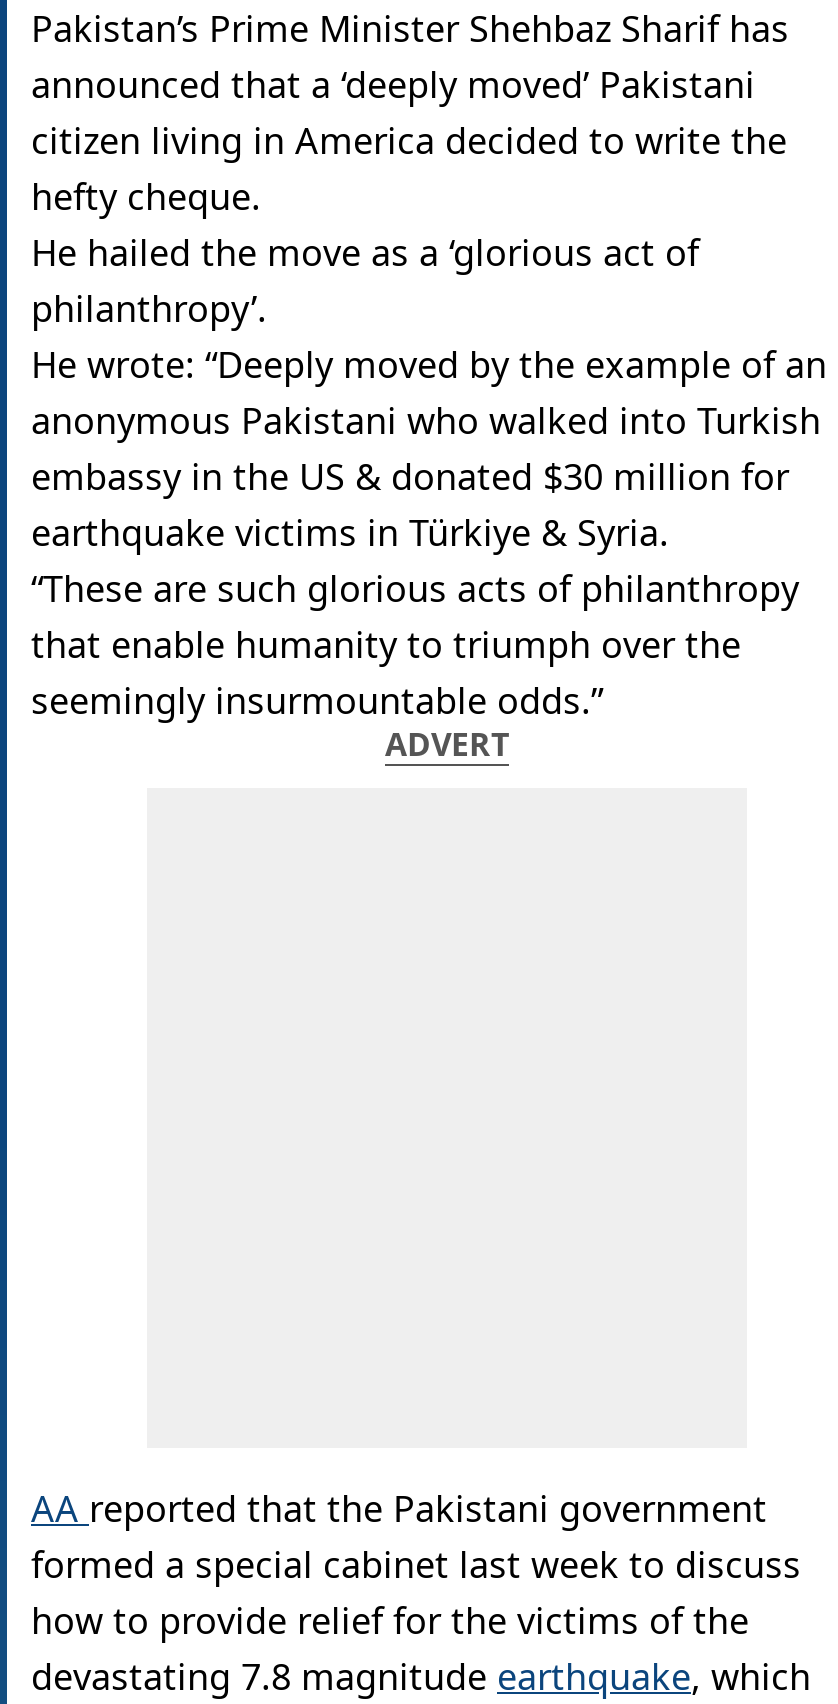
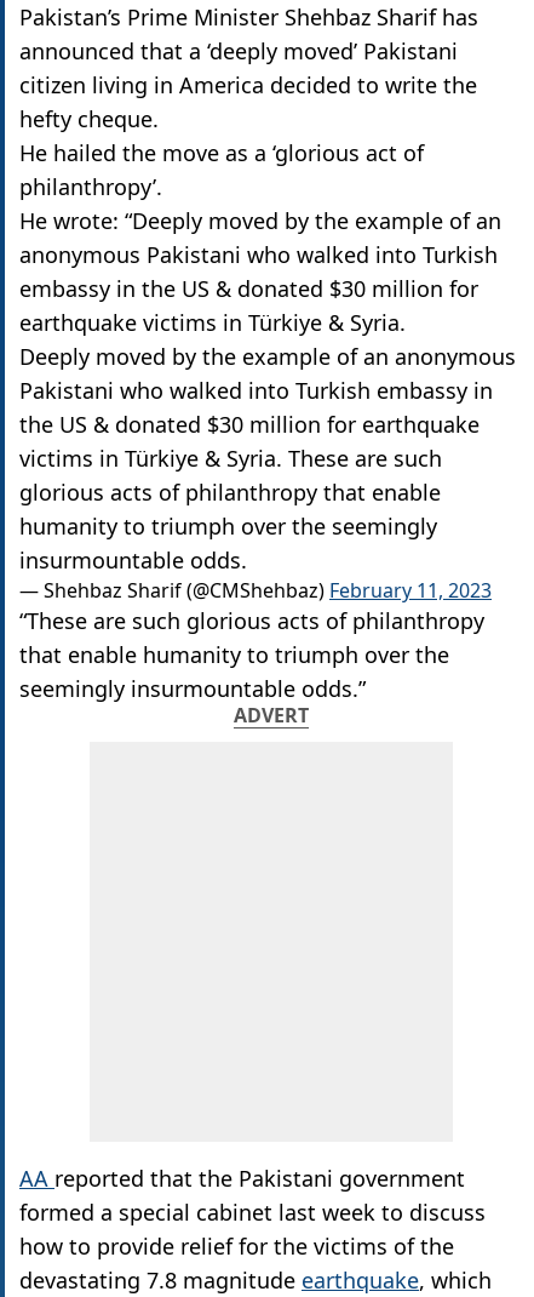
+ Deeply moved by the example of an anonymous
+ Pakistani who walked into Turkish embassy in
+ the US & donated $30 million for earthquake
+ victims in Türkiye & Syria. These are such
+ glorious acts of philanthropy that enable
+ humanity to triumph over the seemingly
+ insurmountable odds.
+ — Shehbaz Sharif (@CMShehbaz) February 11, 2023
